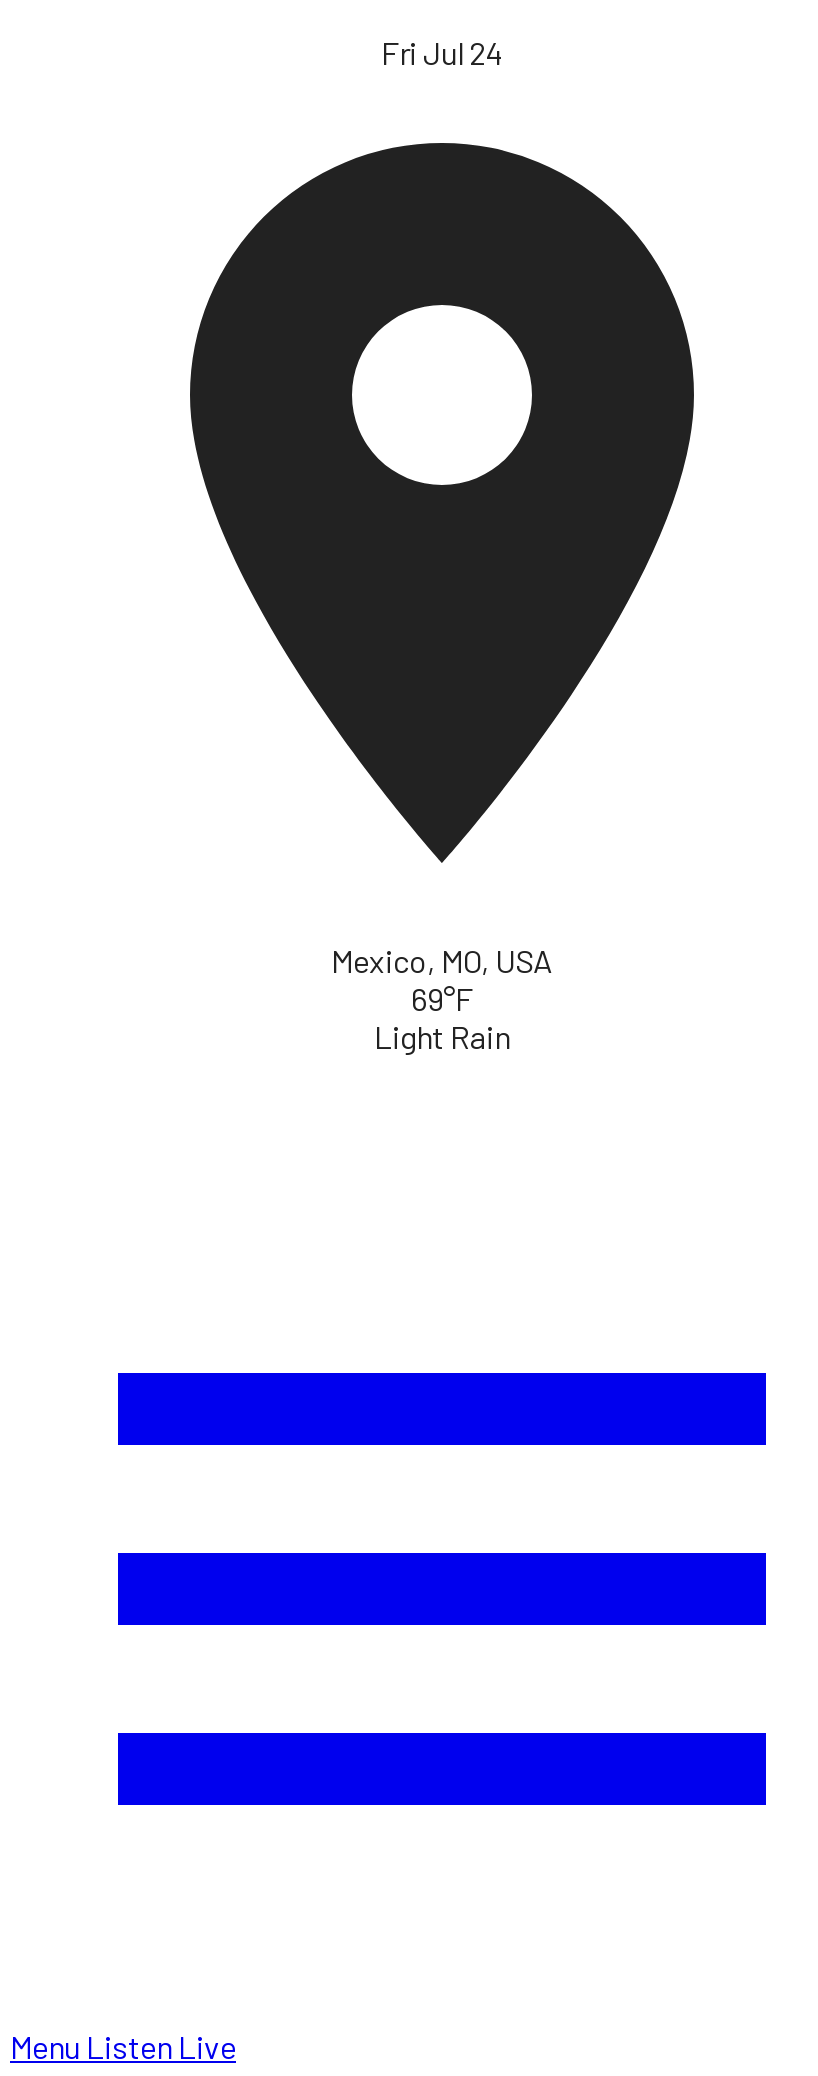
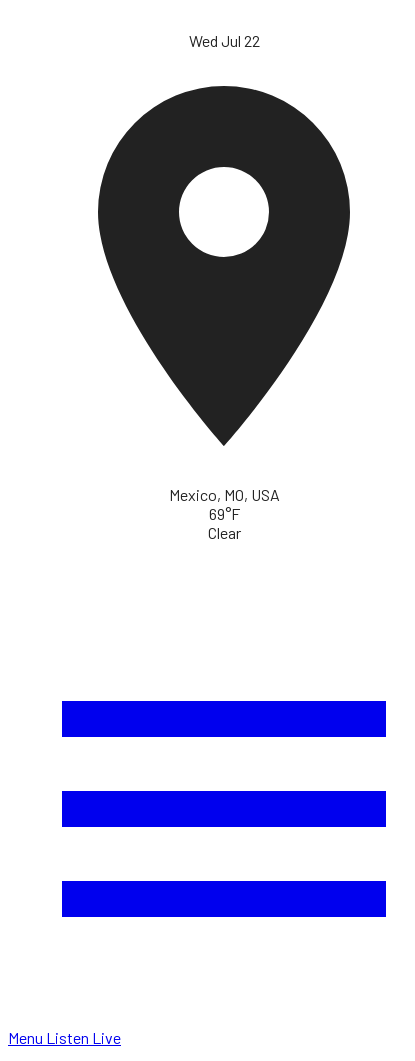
- Fri Jul 24
+ Wed Jul 22

- Light Rain
+ Clear
